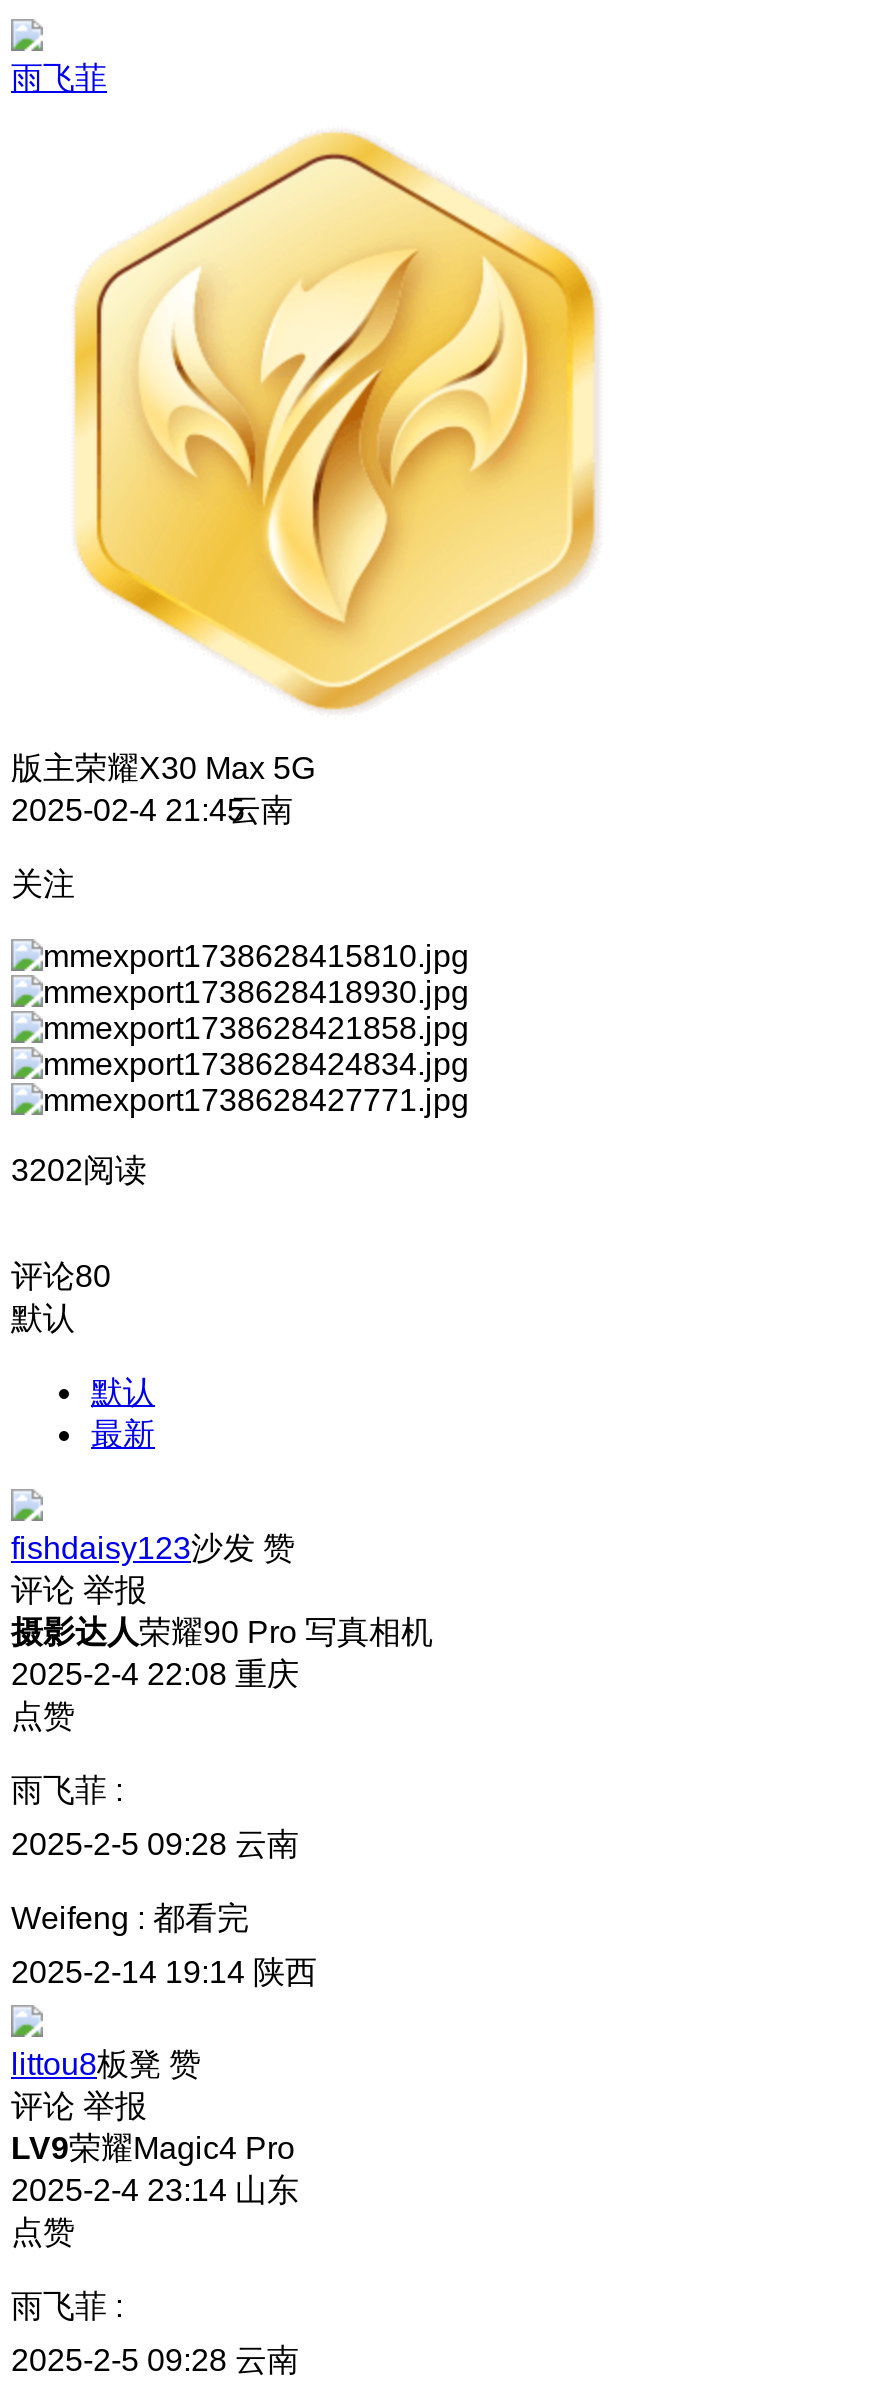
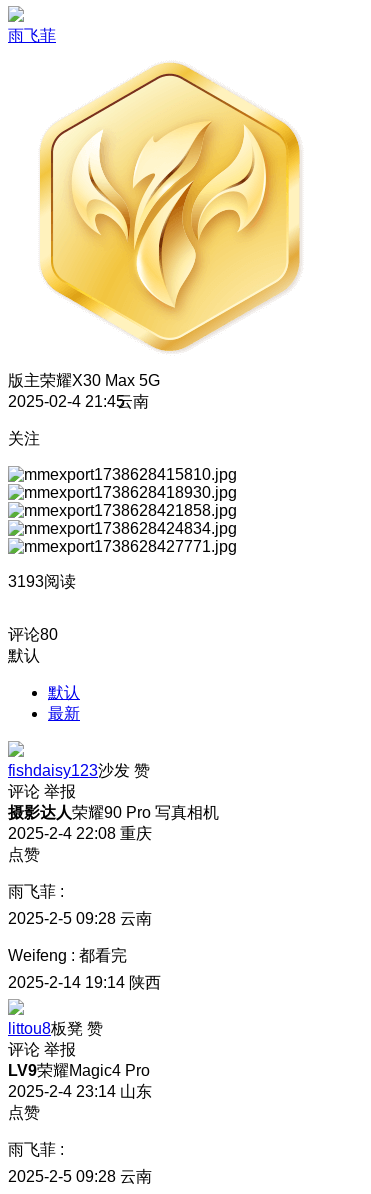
- 3202阅读
+ 3193阅读
